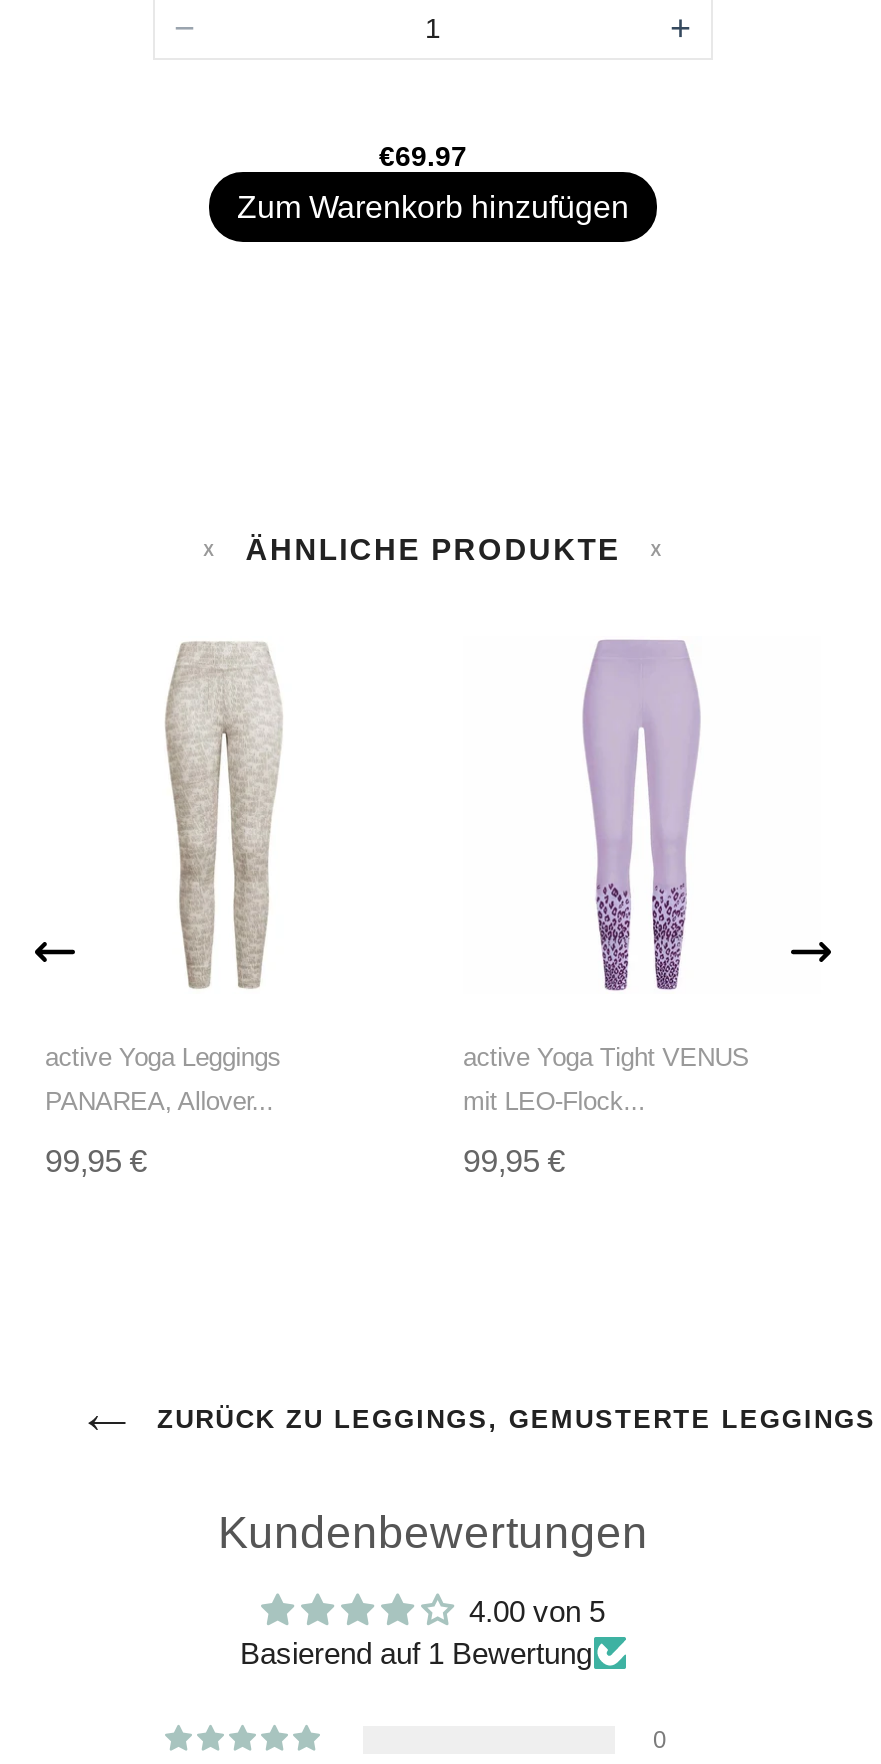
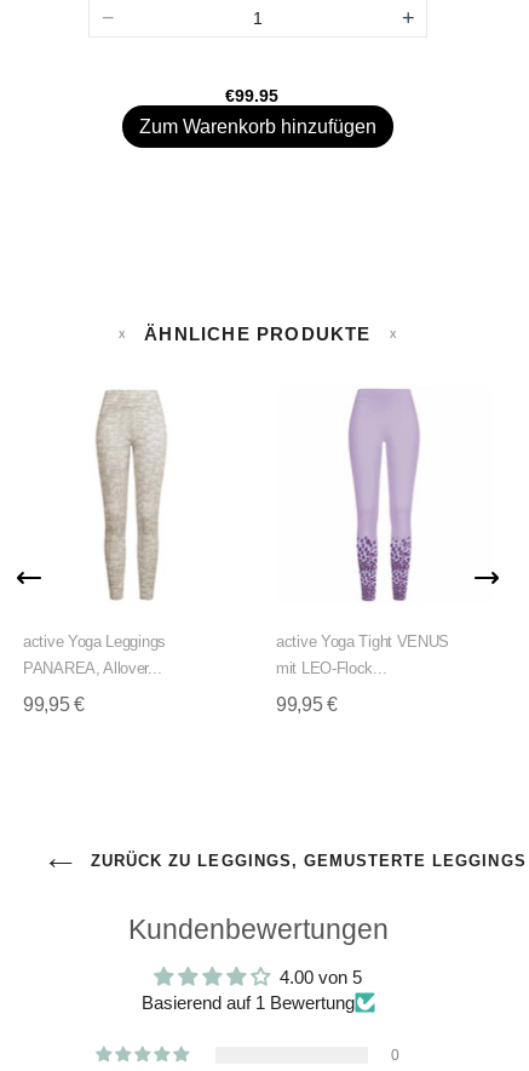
- €69.97
+ €99.95
